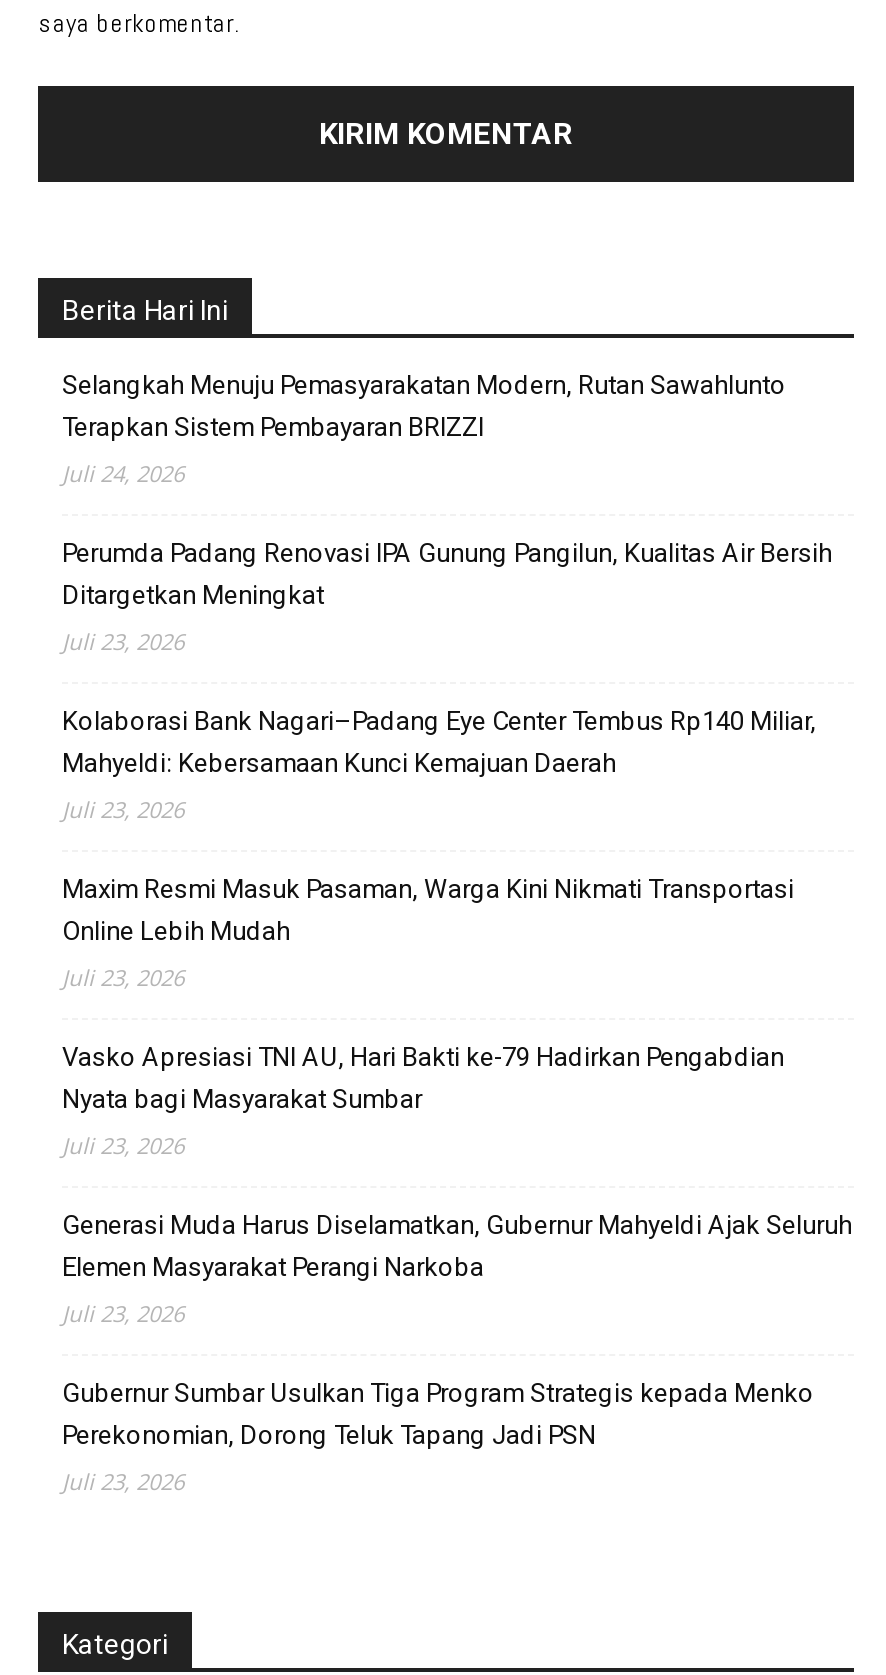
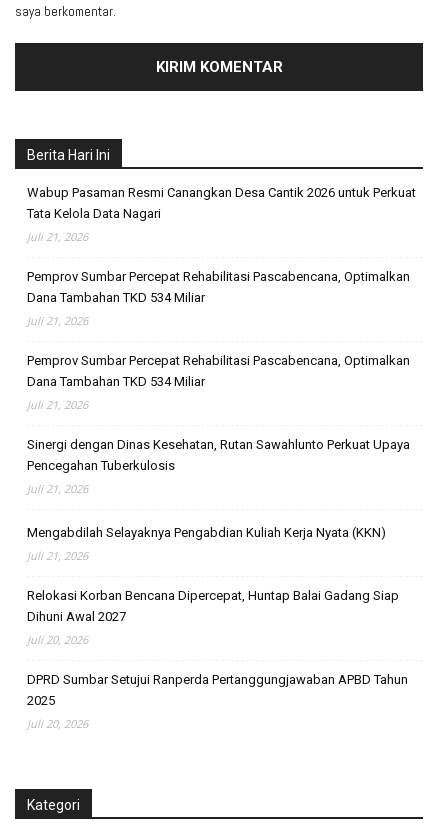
- Selangkah Menuju Pemasyarakatan Modern, Rutan Sawahlunto
- Terapkan Sistem Pembayaran BRIZZI
+ Wabup Pasaman Resmi Canangkan Desa Cantik 2026 untuk Perkuat
+ Tata Kelola Data Nagari

- Juli 24, 2026
+ Juli 21, 2026

- Perumda Padang Renovasi IPA Gunung Pangilun, Kualitas Air Bersih
- Ditargetkan Meningkat
+ Pemprov Sumbar Percepat Rehabilitasi Pascabencana, Optimalkan
+ Dana Tambahan TKD 534 Miliar

- Juli 23, 2026
+ Juli 21, 2026

- Kolaborasi Bank Nagari–Padang Eye Center Tembus Rp140 Miliar,
- Mahyeldi: Kebersamaan Kunci Kemajuan Daerah
+ Pemprov Sumbar Percepat Rehabilitasi Pascabencana, Optimalkan
+ Dana Tambahan TKD 534 Miliar

- Juli 23, 2026
+ Juli 21, 2026

- Maxim Resmi Masuk Pasaman, Warga Kini Nikmati Transportasi
- Online Lebih Mudah
+ Sinergi dengan Dinas Kesehatan, Rutan Sawahlunto Perkuat Upaya
+ Pencegahan Tuberkulosis

- Juli 23, 2026
+ Juli 21, 2026

- Vasko Apresiasi TNI AU, Hari Bakti ke-79 Hadirkan Pengabdian
- Nyata bagi Masyarakat Sumbar
+ Mengabdilah Selayaknya Pengabdian Kuliah Kerja Nyata (KKN)

- Juli 23, 2026
+ Juli 21, 2026

- Generasi Muda Harus Diselamatkan, Gubernur Mahyeldi Ajak Seluruh
- Elemen Masyarakat Perangi Narkoba
+ Relokasi Korban Bencana Dipercepat, Huntap Balai Gadang Siap
+ Dihuni Awal 2027

- Juli 23, 2026
+ Juli 20, 2026

- Gubernur Sumbar Usulkan Tiga Program Strategis kepada Menko
- Perekonomian, Dorong Teluk Tapang Jadi PSN
+ DPRD Sumbar Setujui Ranperda Pertanggungjawaban APBD Tahun
+ 2025

- Juli 23, 2026
+ Juli 20, 2026
